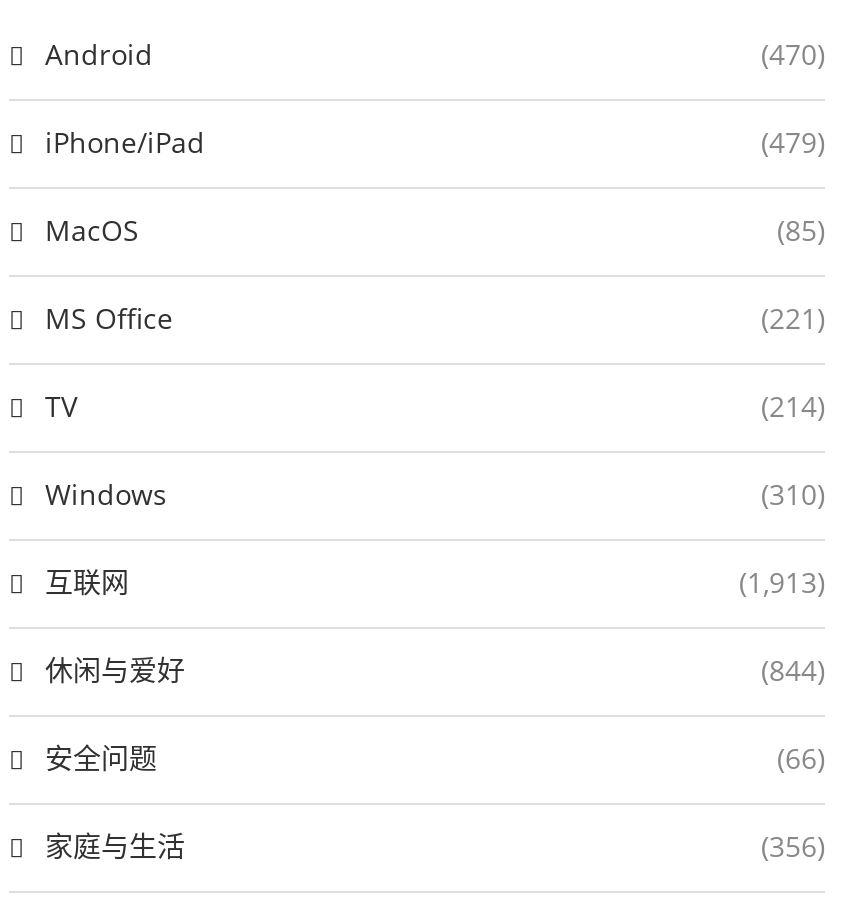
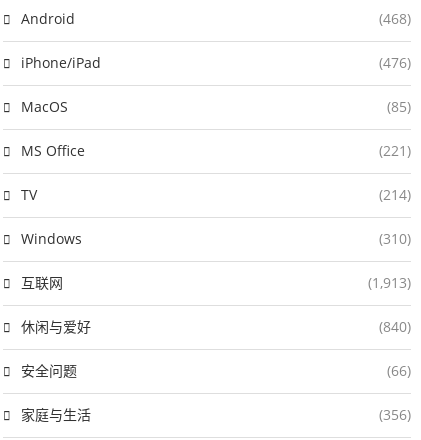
- (470)
+ (468)

- (479)
+ (476)

- (844)
+ (840)
